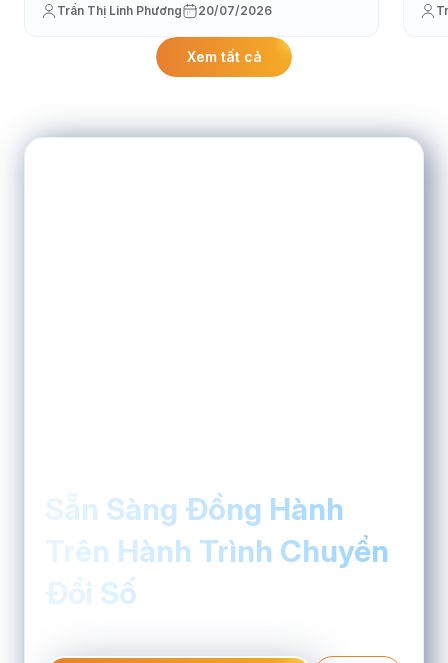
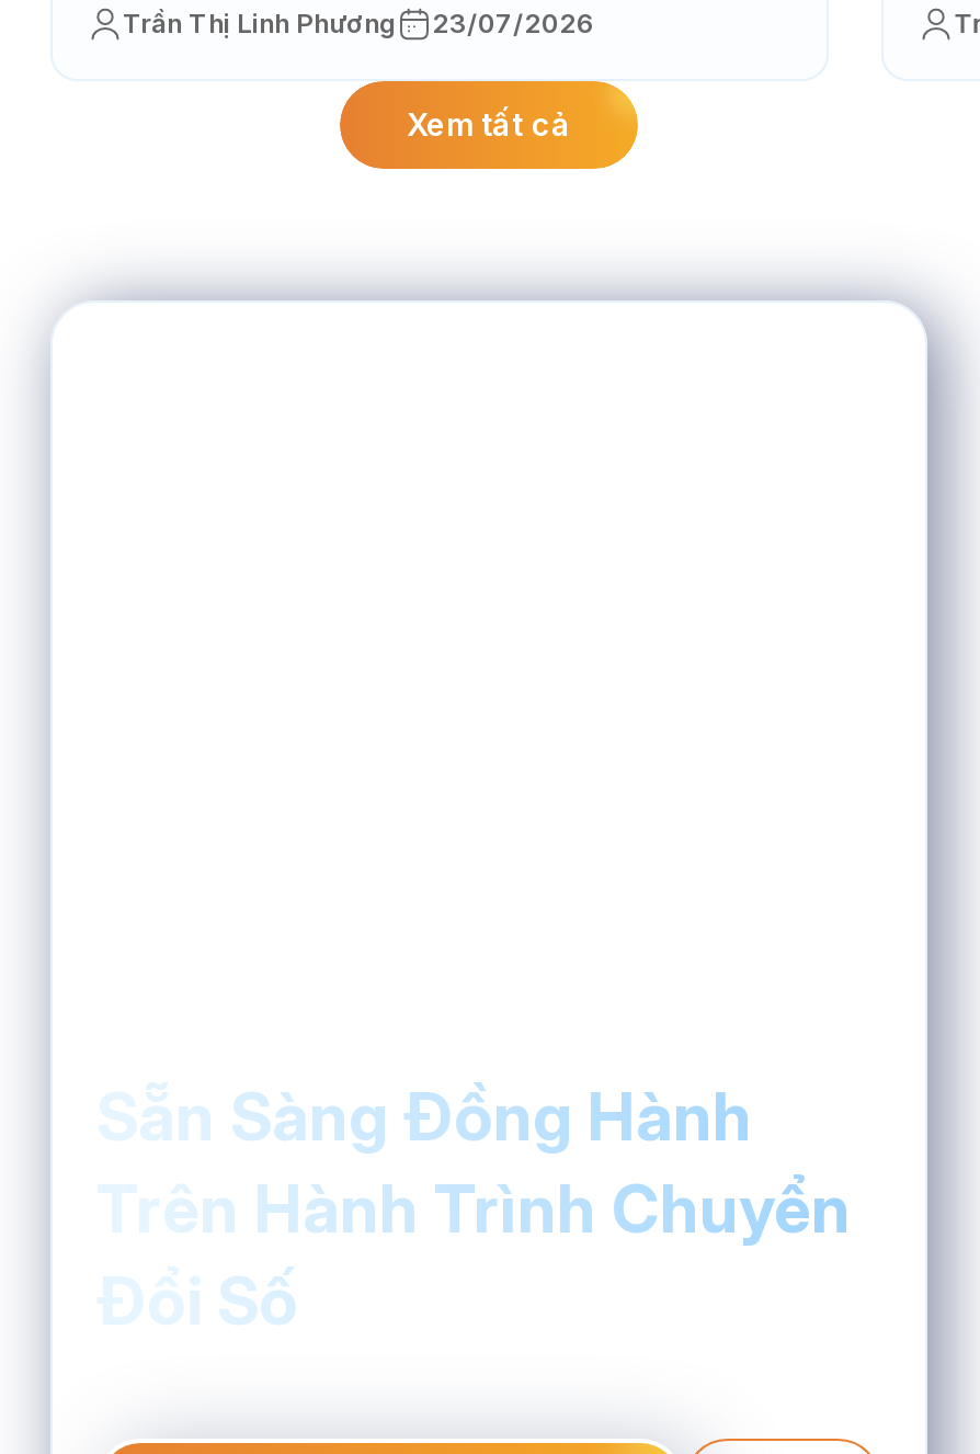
- Trần Thị Linh Phương 20/07/2026
+ Trần Thị Linh Phương 23/07/2026
